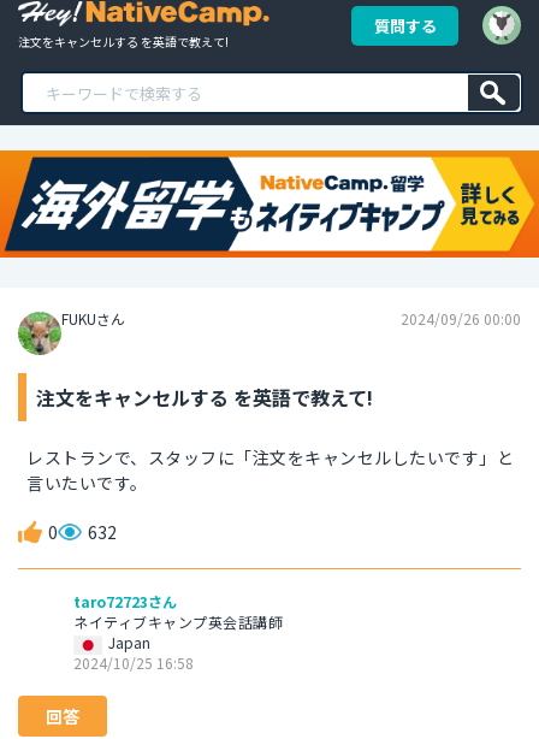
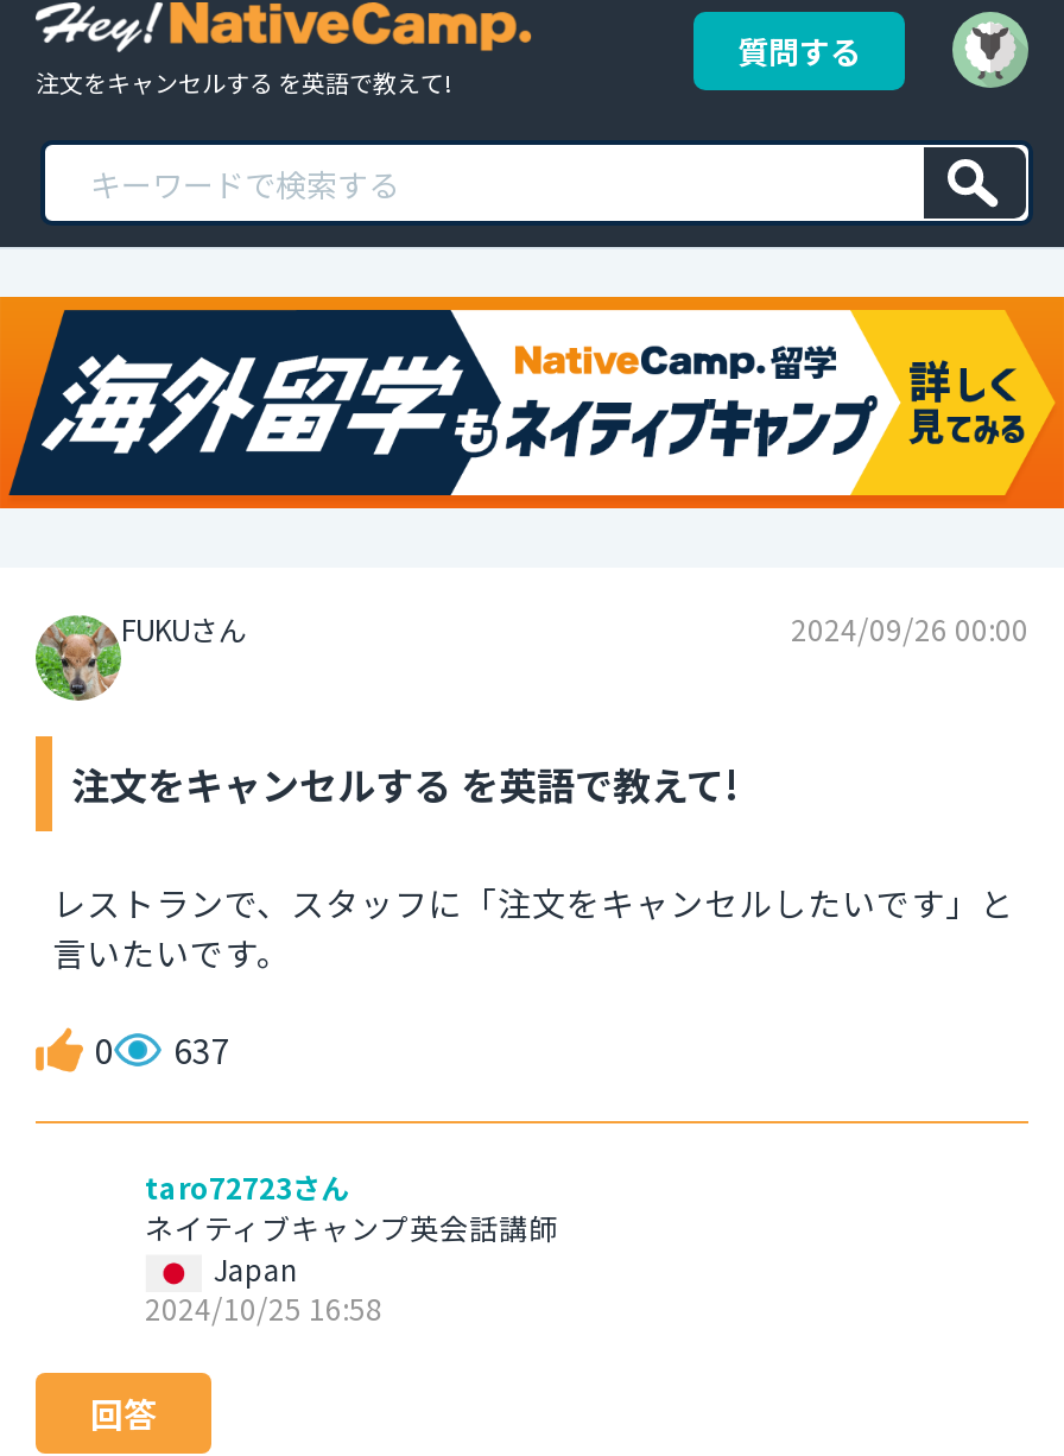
- 0 632
+ 0 637
